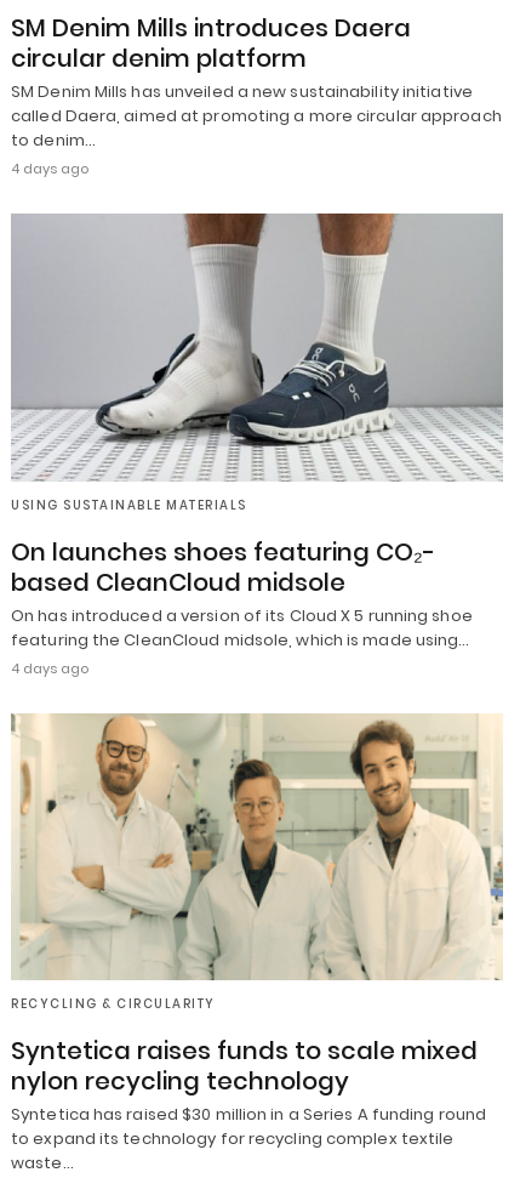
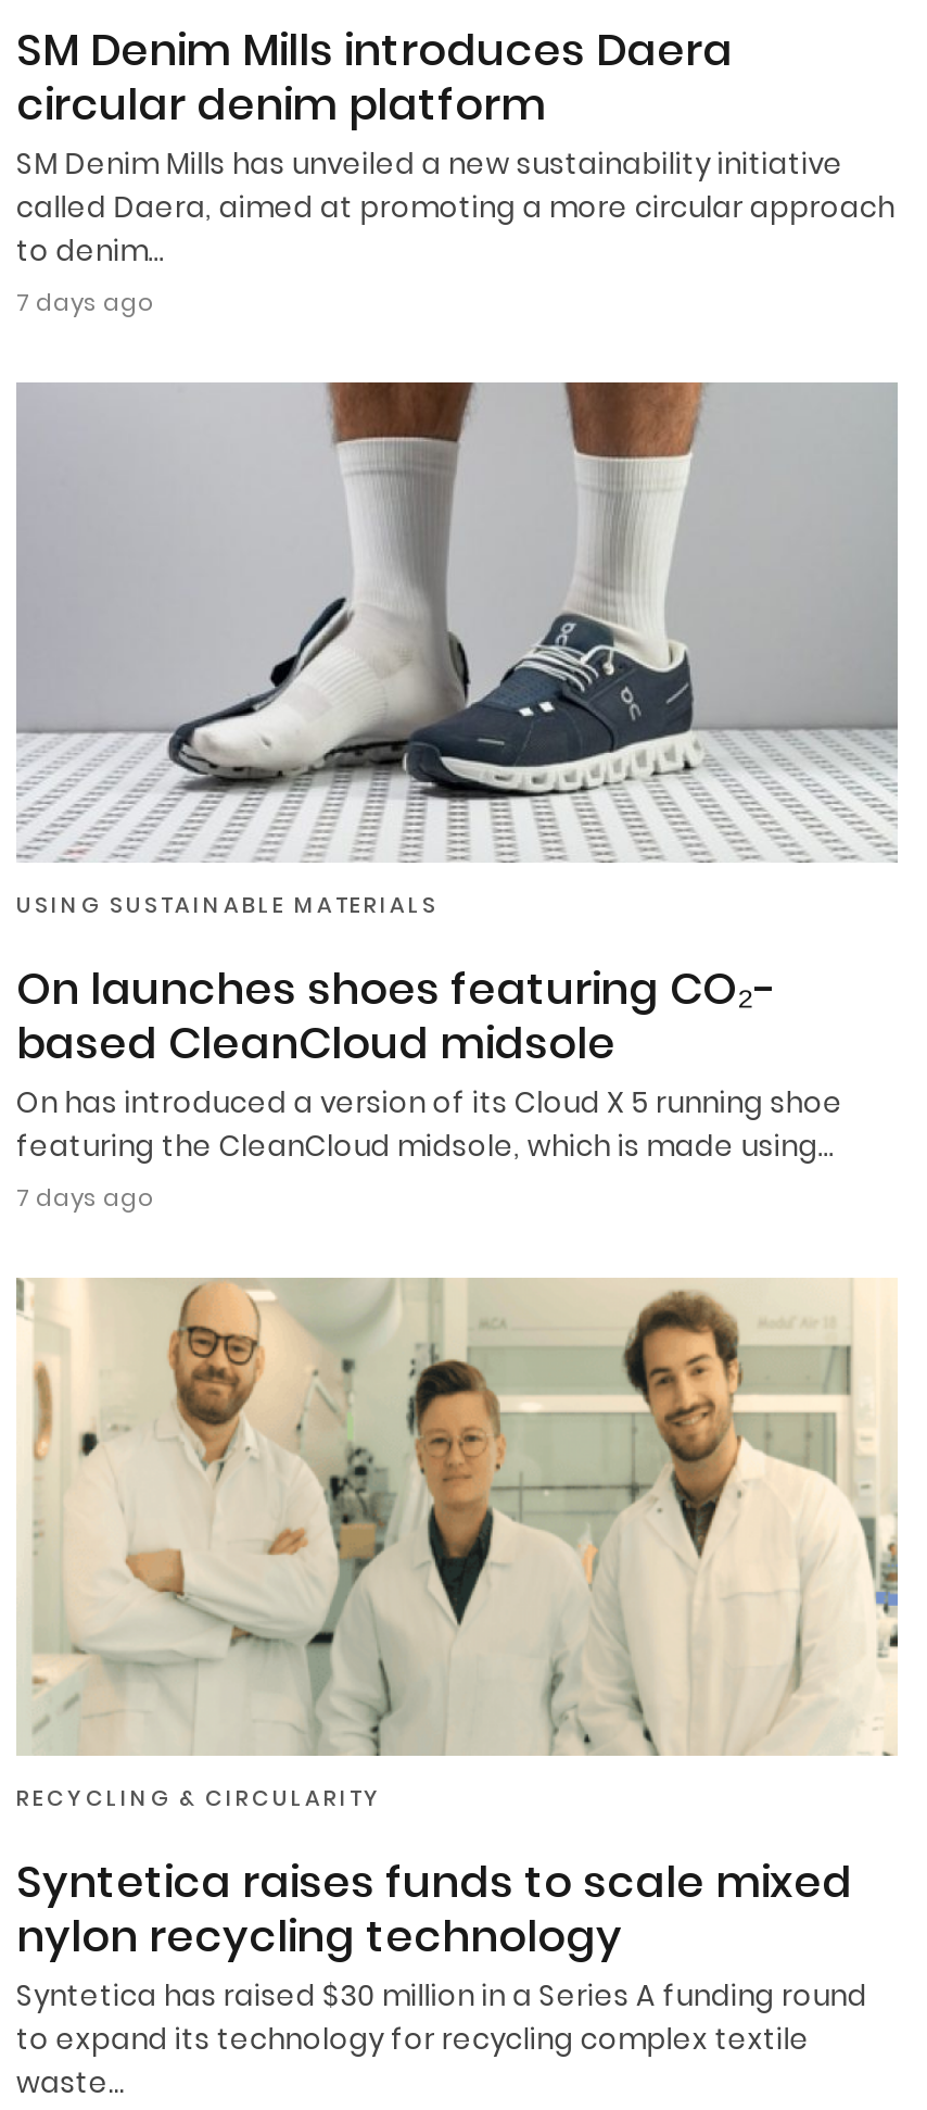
- 4 days ago
+ 7 days ago

- 4 days ago
+ 7 days ago
